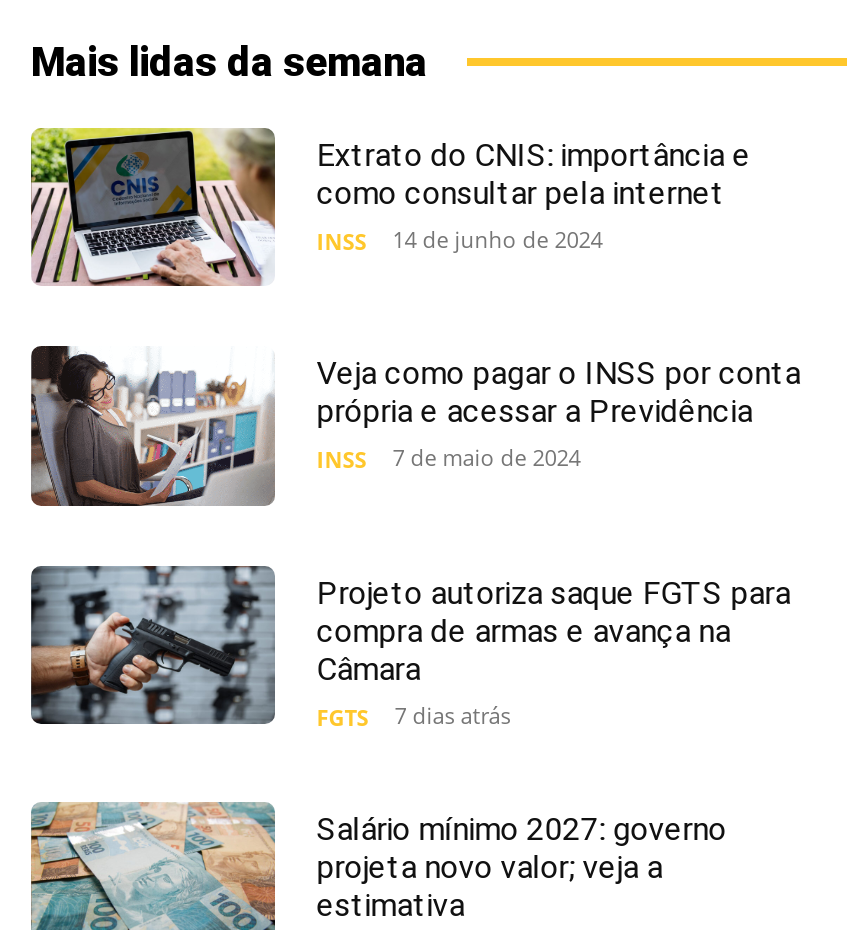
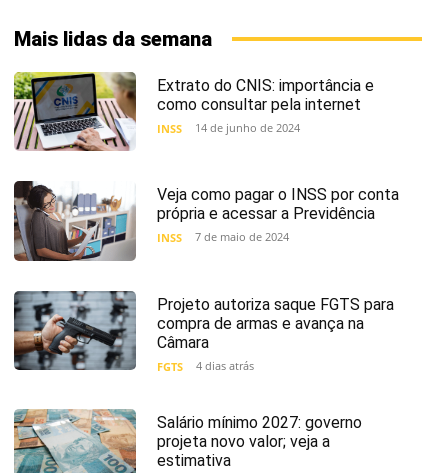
- FGTS 7 dias atrás
+ FGTS 4 dias atrás
